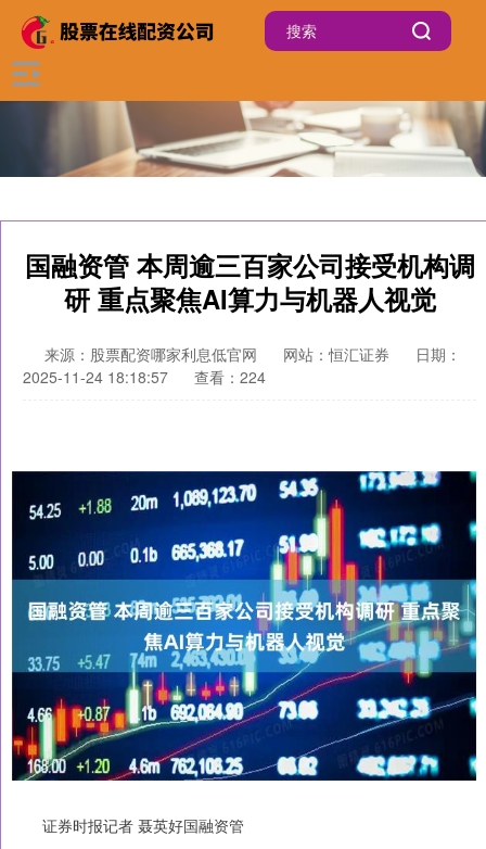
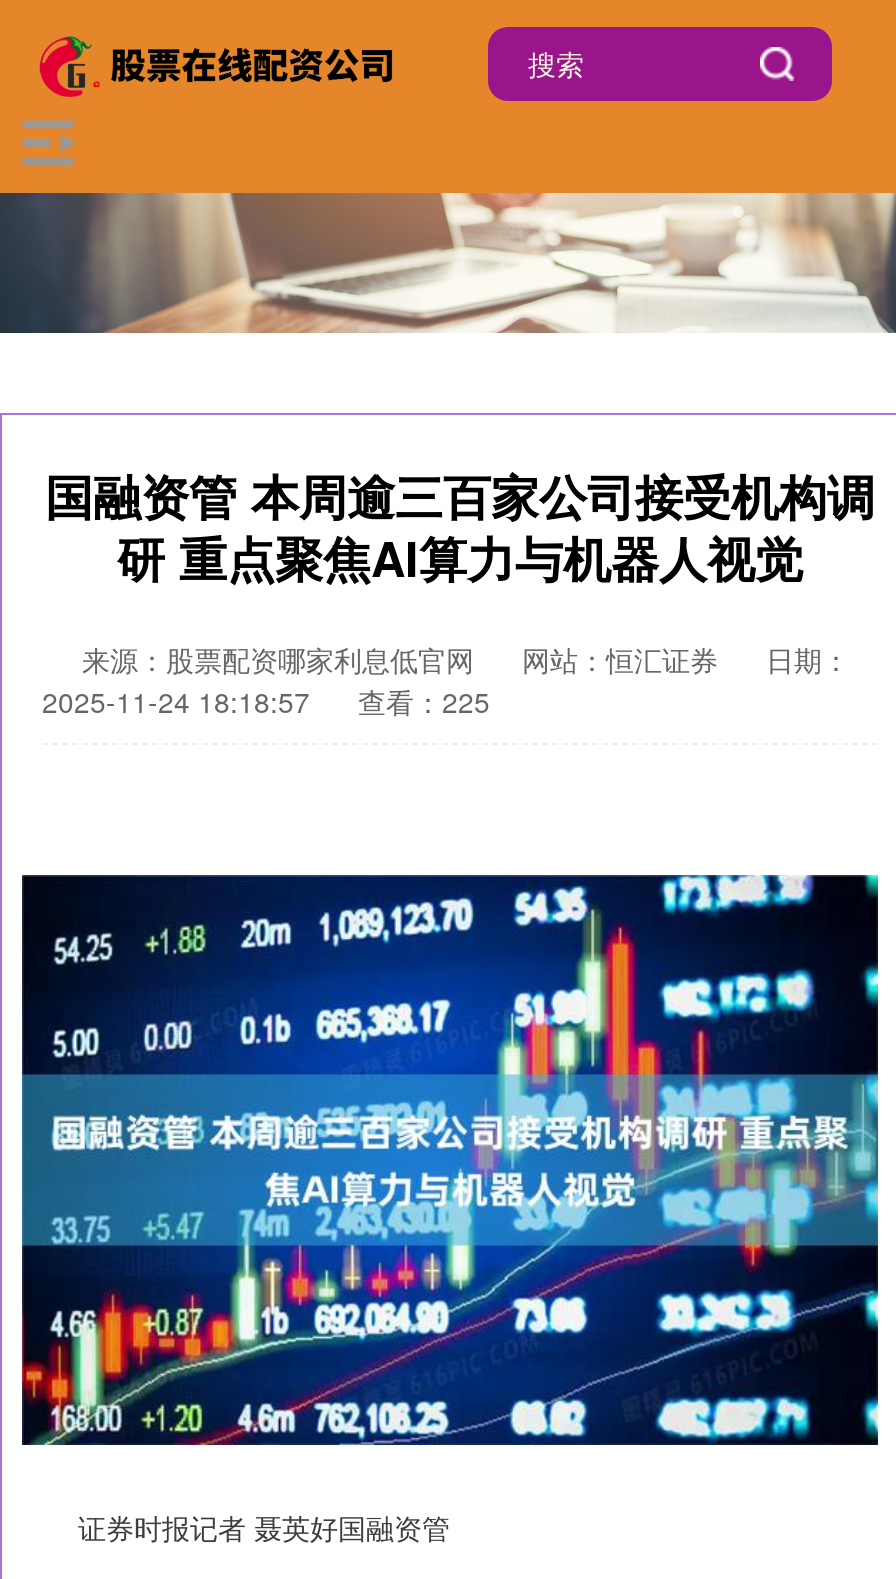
- 2025-11-24 18:18:57 查看：224
+ 2025-11-24 18:18:57 查看：225
